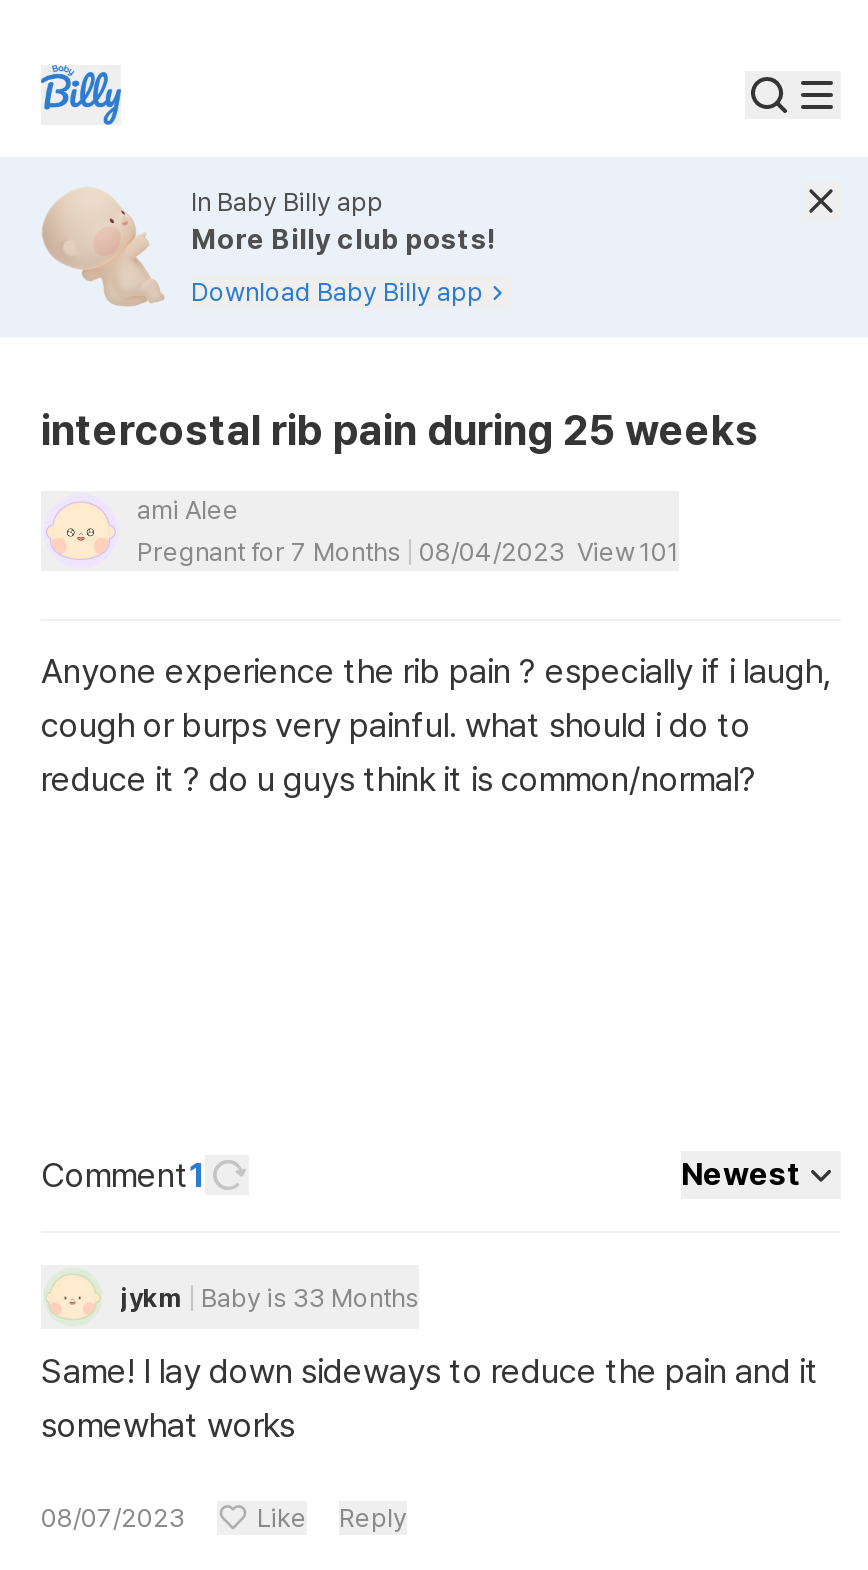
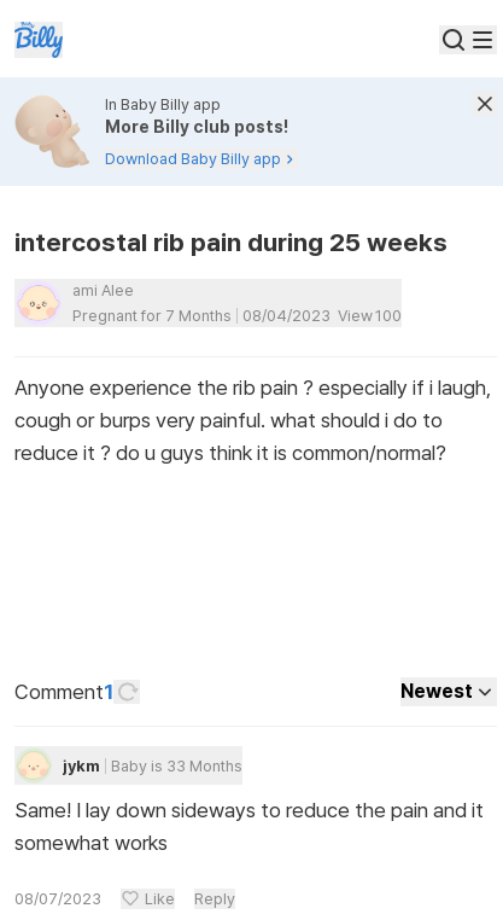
- Pregnant for 7 Months 08/04/2023 View 101
+ Pregnant for 7 Months 08/04/2023 View 100
